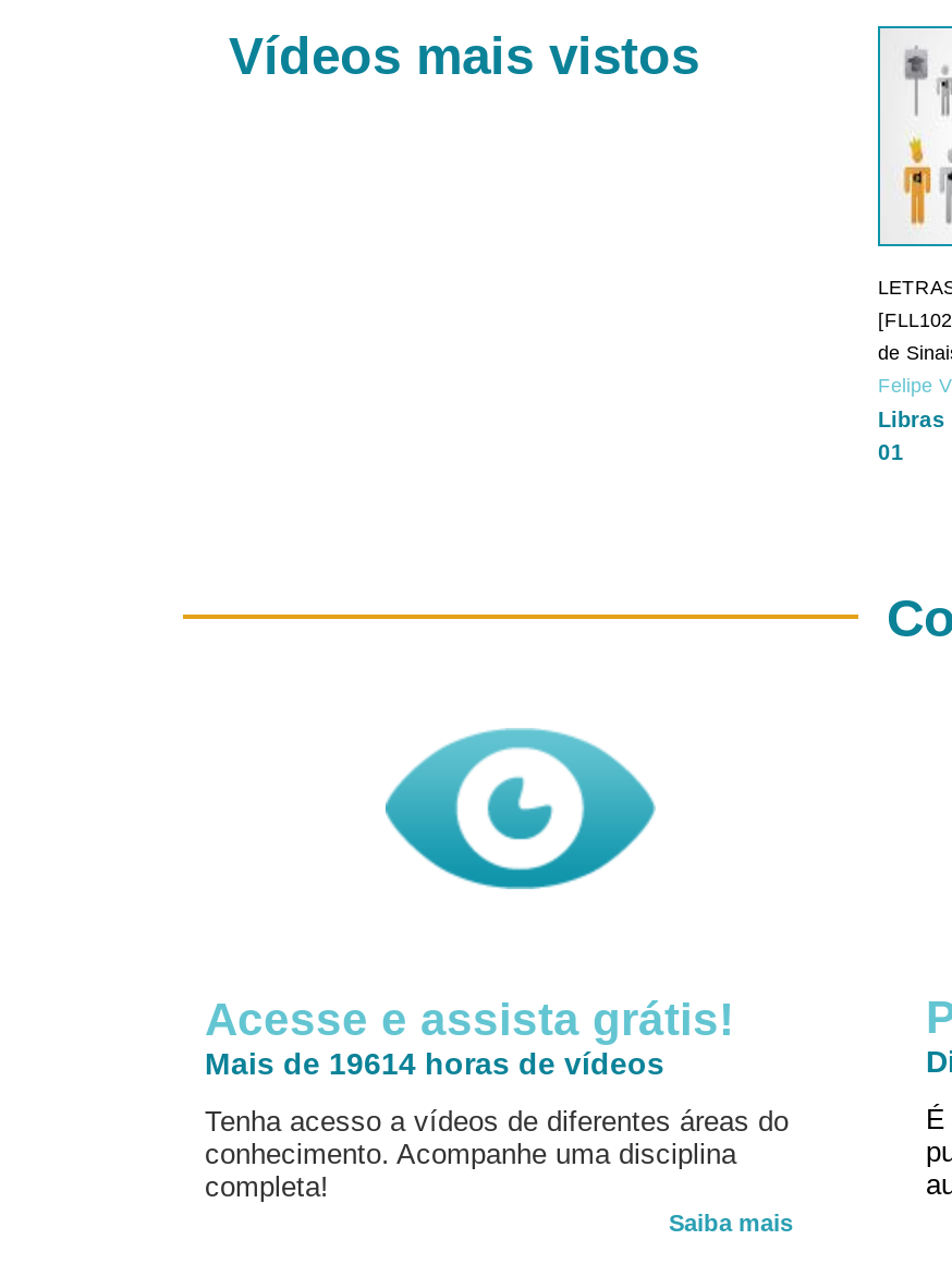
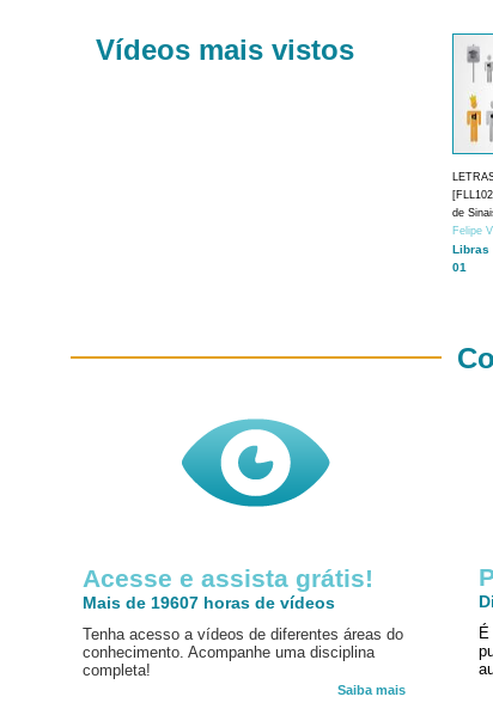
- Mais de 19614 horas de vídeos
+ Mais de 19607 horas de vídeos
